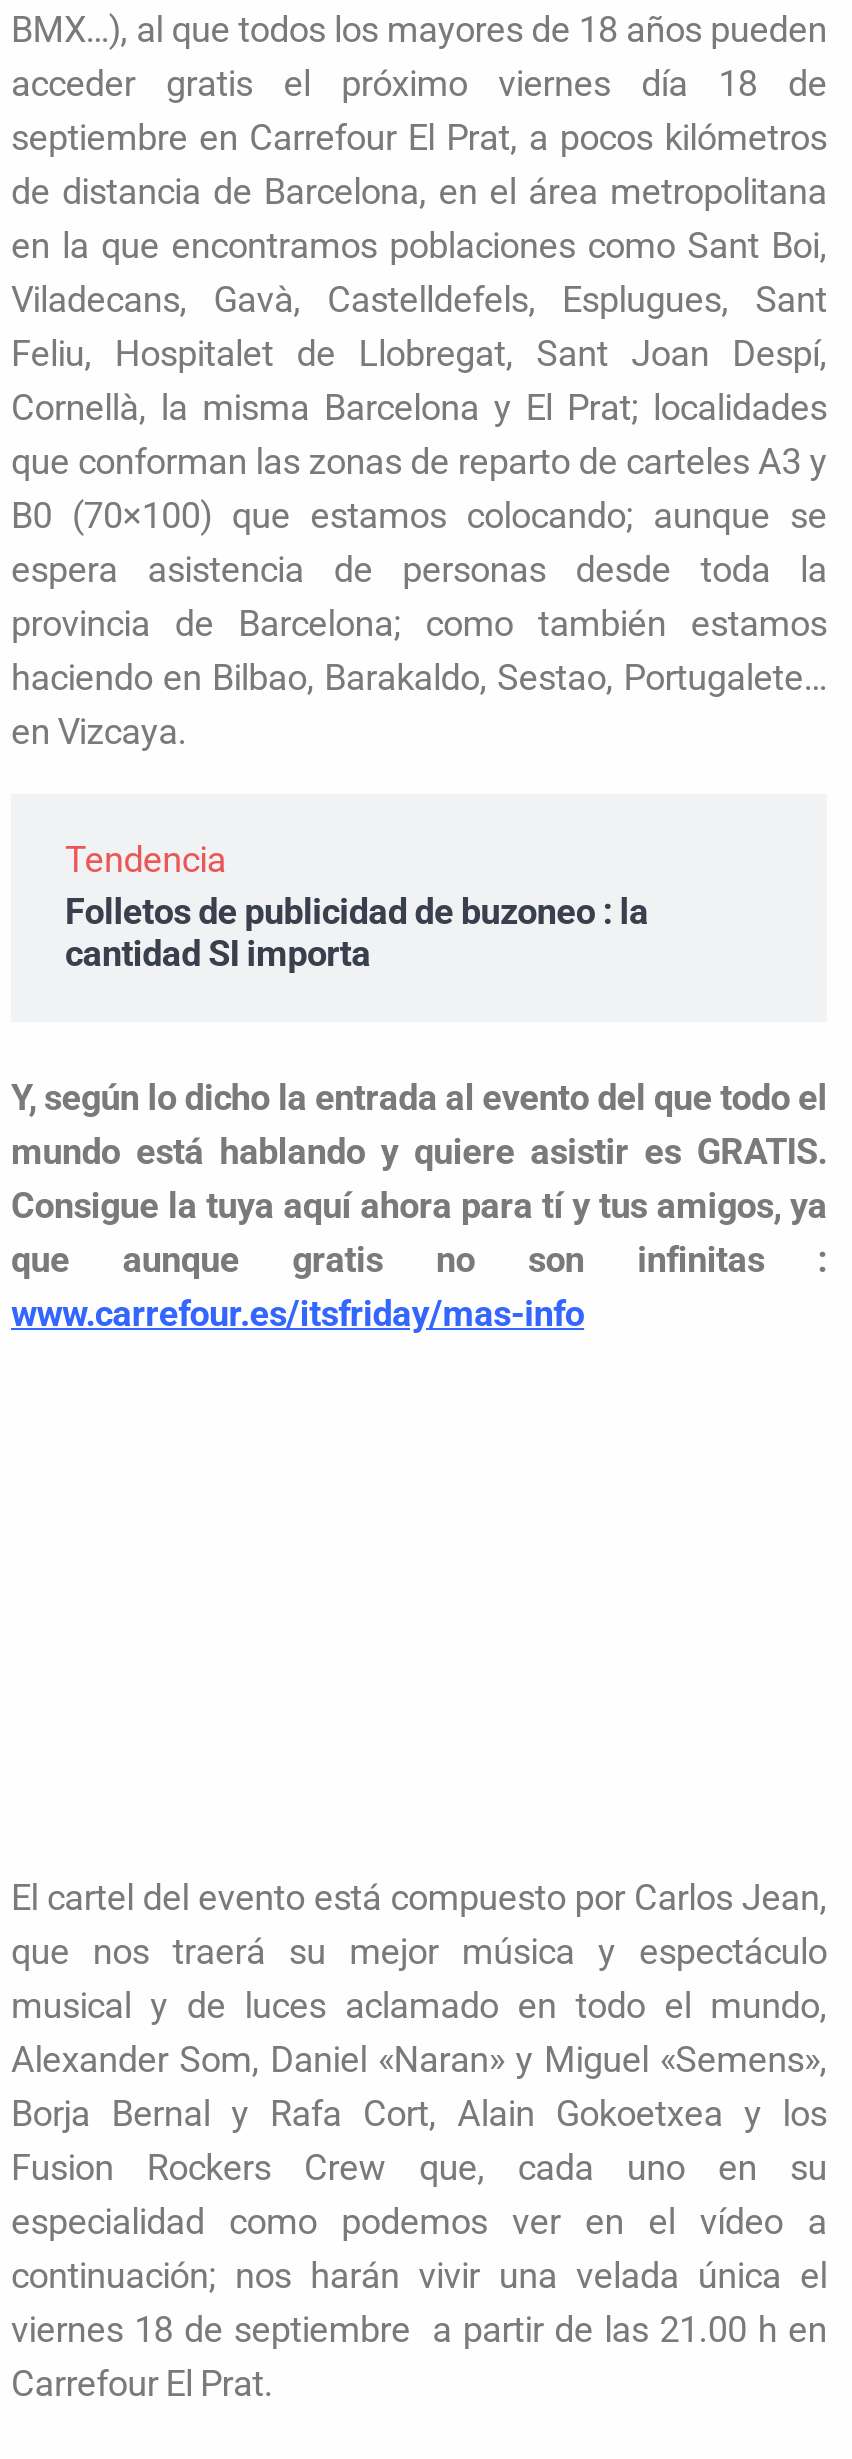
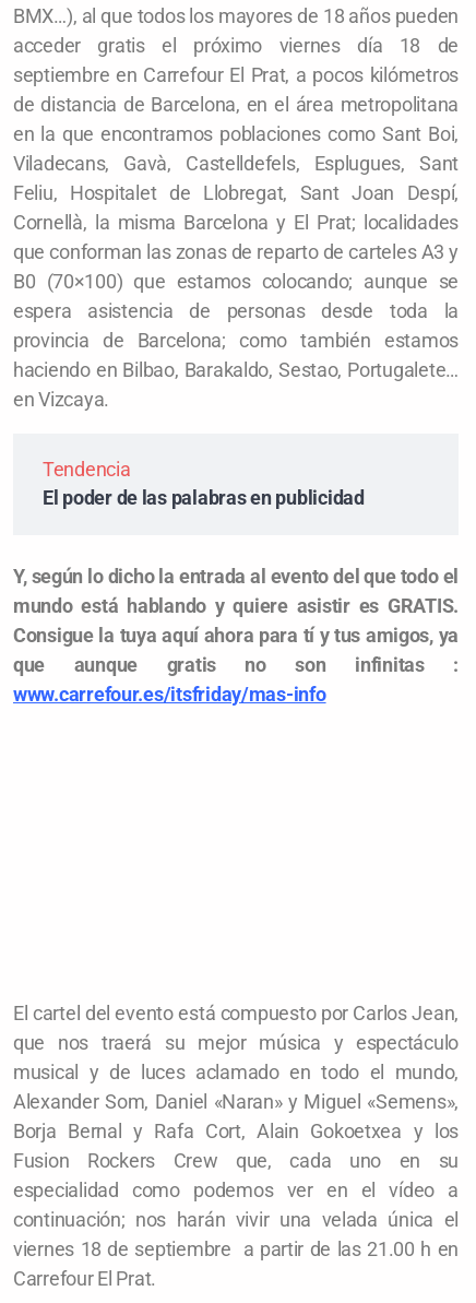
- Folletos de publicidad de buzoneo : la
- cantidad SI importa
+ El poder de las palabras en publicidad
